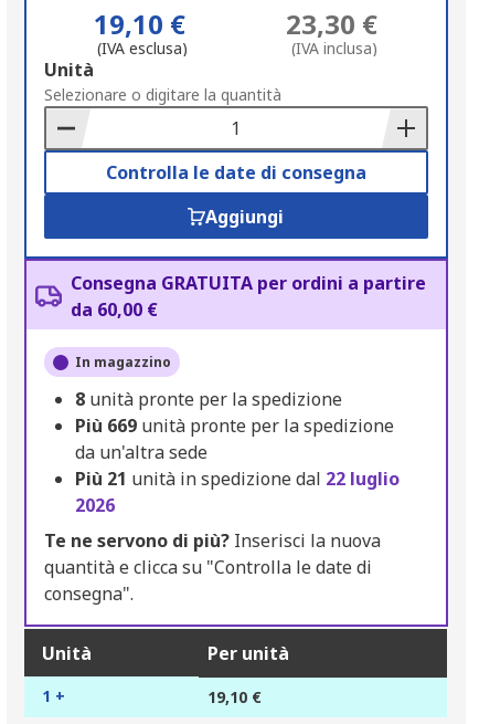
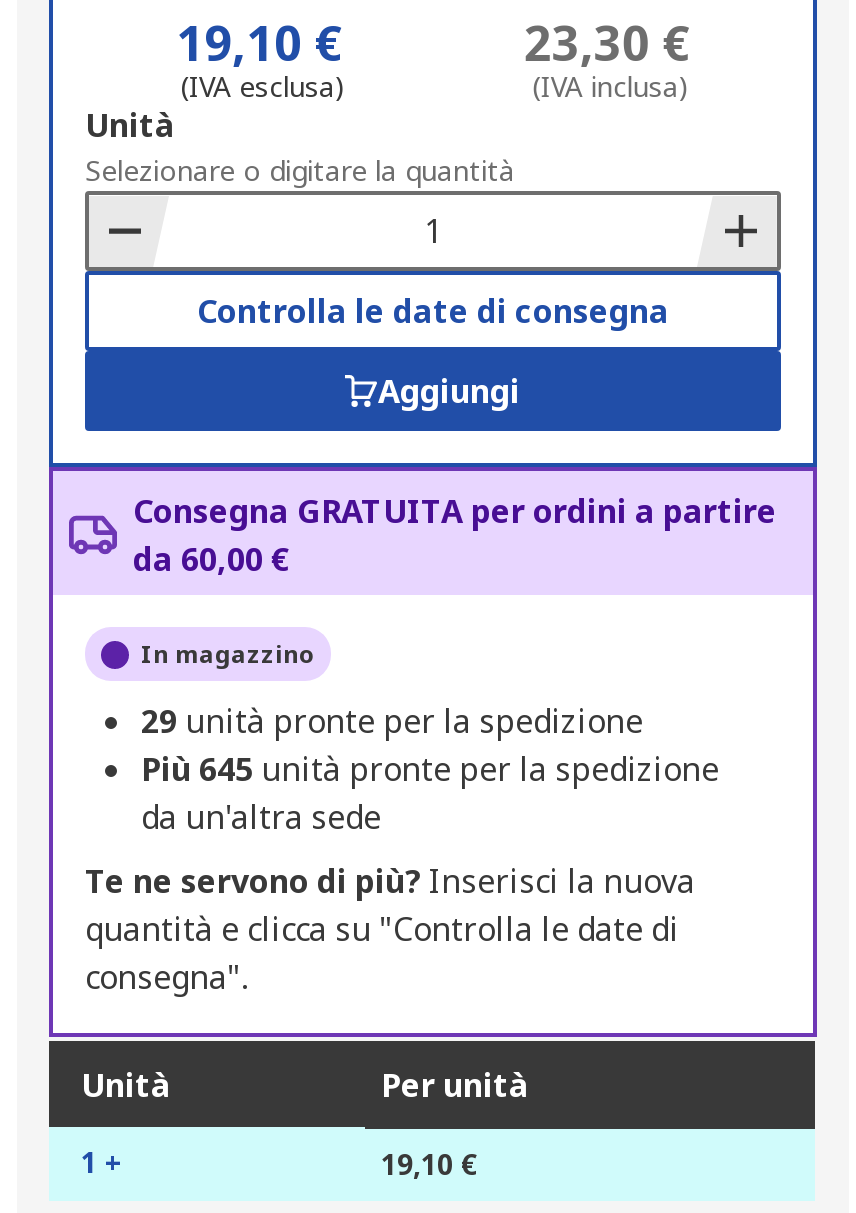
- 8 unità pronte per la spedizione
+ 29 unità pronte per la spedizione

- Più 669 unità pronte per la spedizione
+ Più 645 unità pronte per la spedizione

- Più 21 unità in spedizione dal 22 luglio
- 2026
